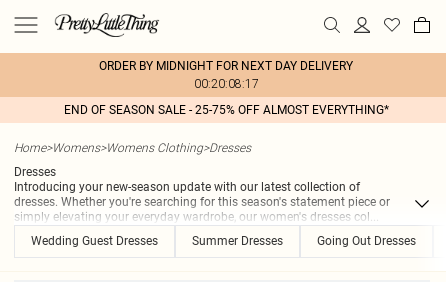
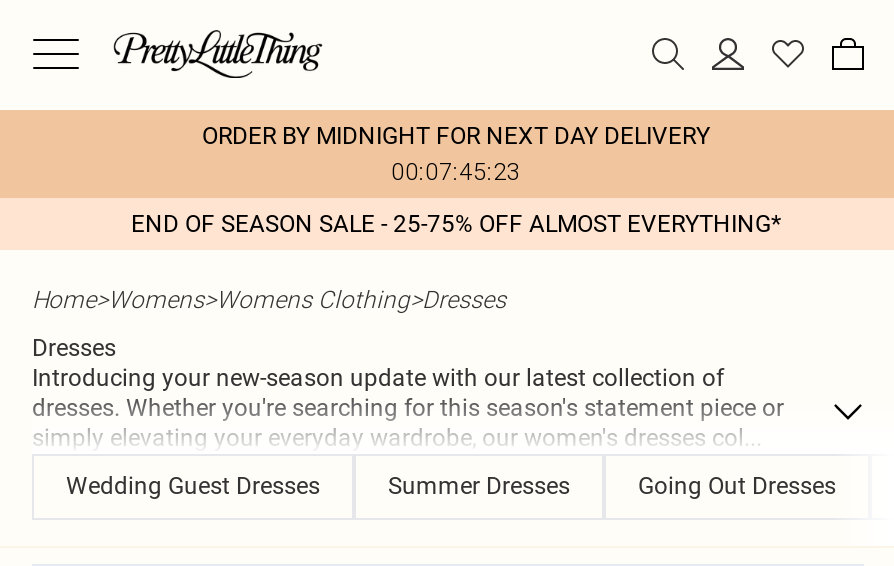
- 00:20:08:17
+ 00:07:45:23
